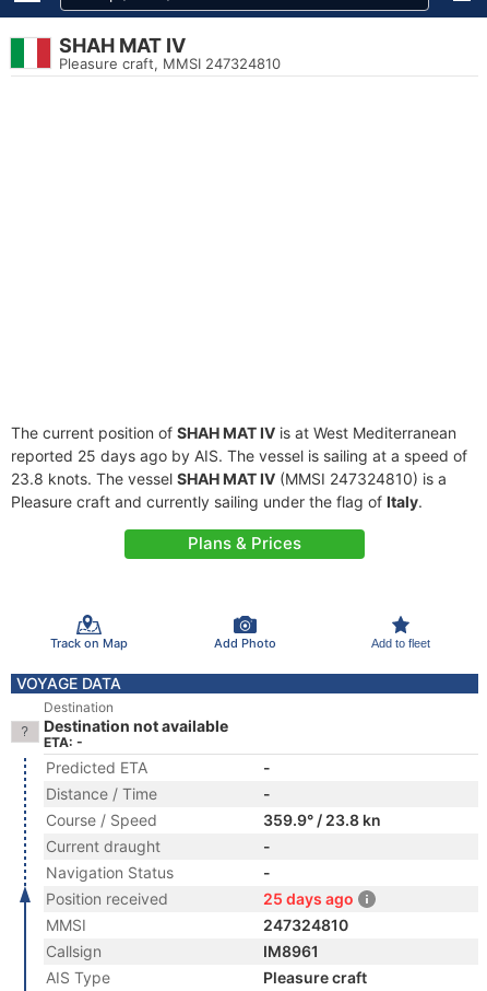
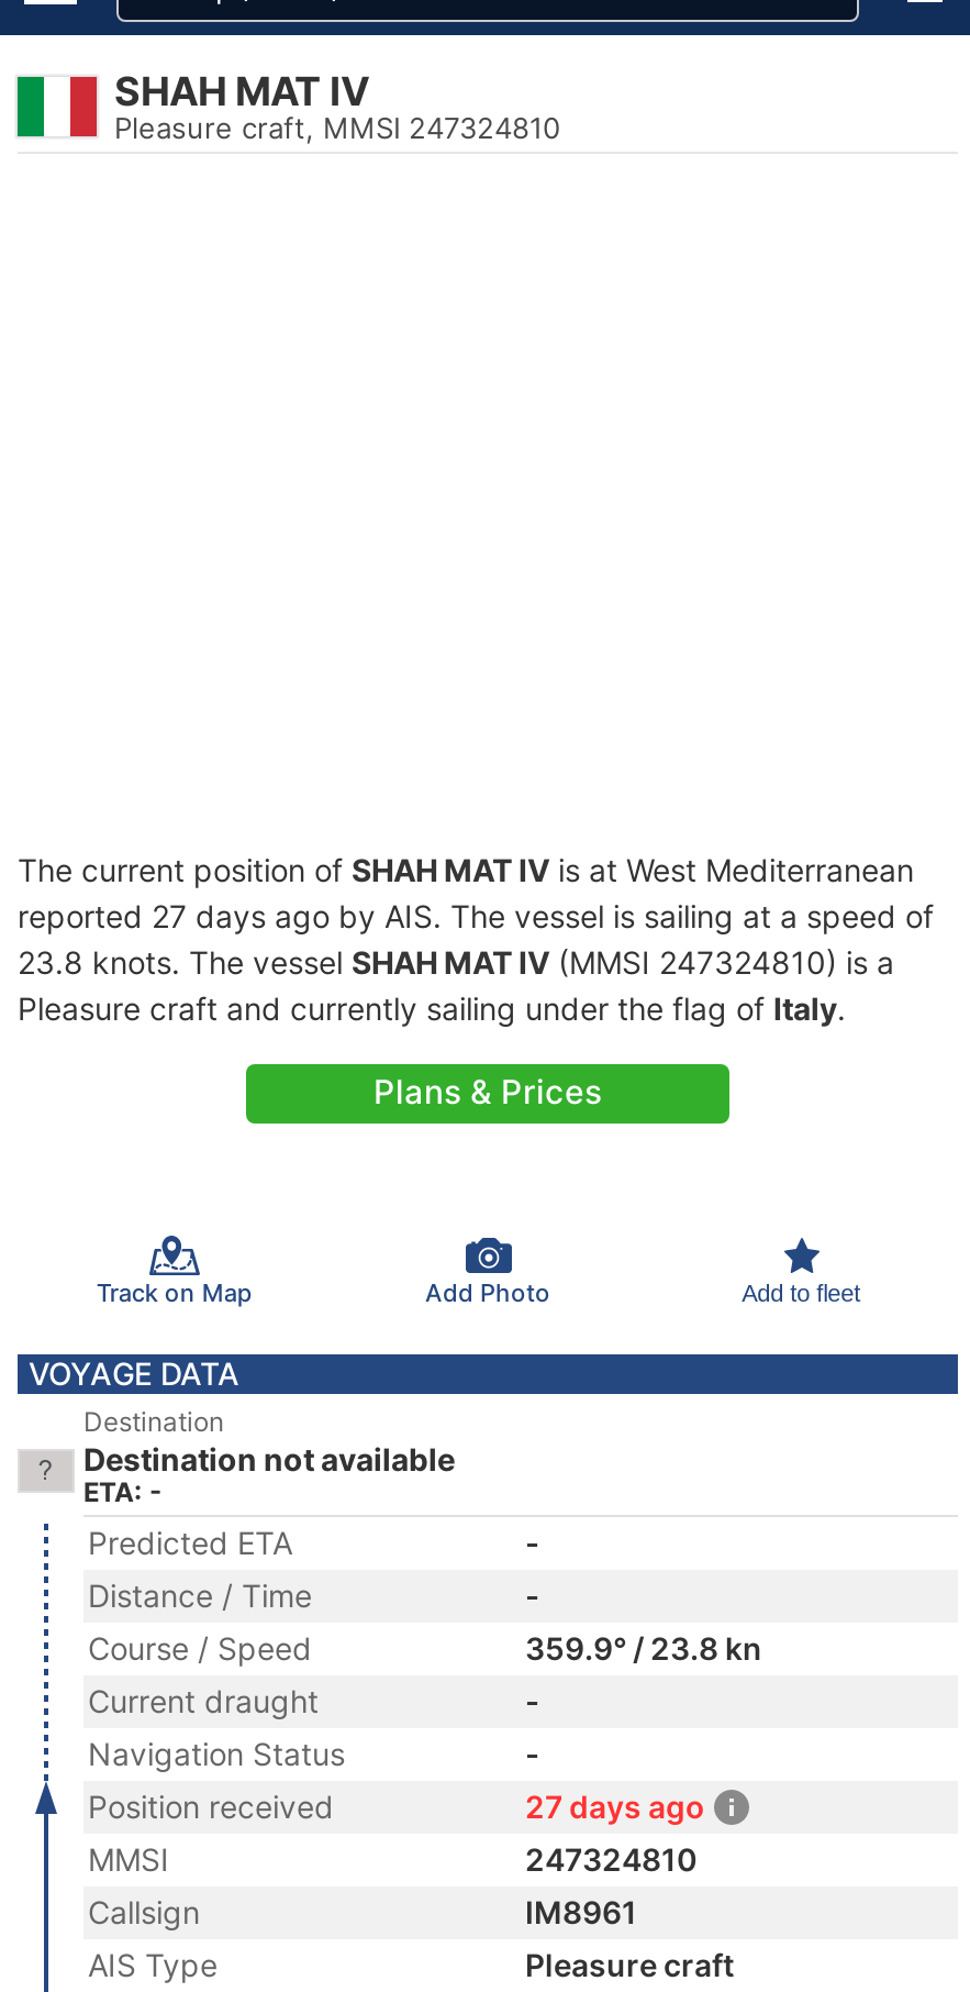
- reported 25 days ago by AIS. The vessel is sailing at a speed of
+ reported 27 days ago by AIS. The vessel is sailing at a speed of

- 25 days ago
+ 27 days ago
